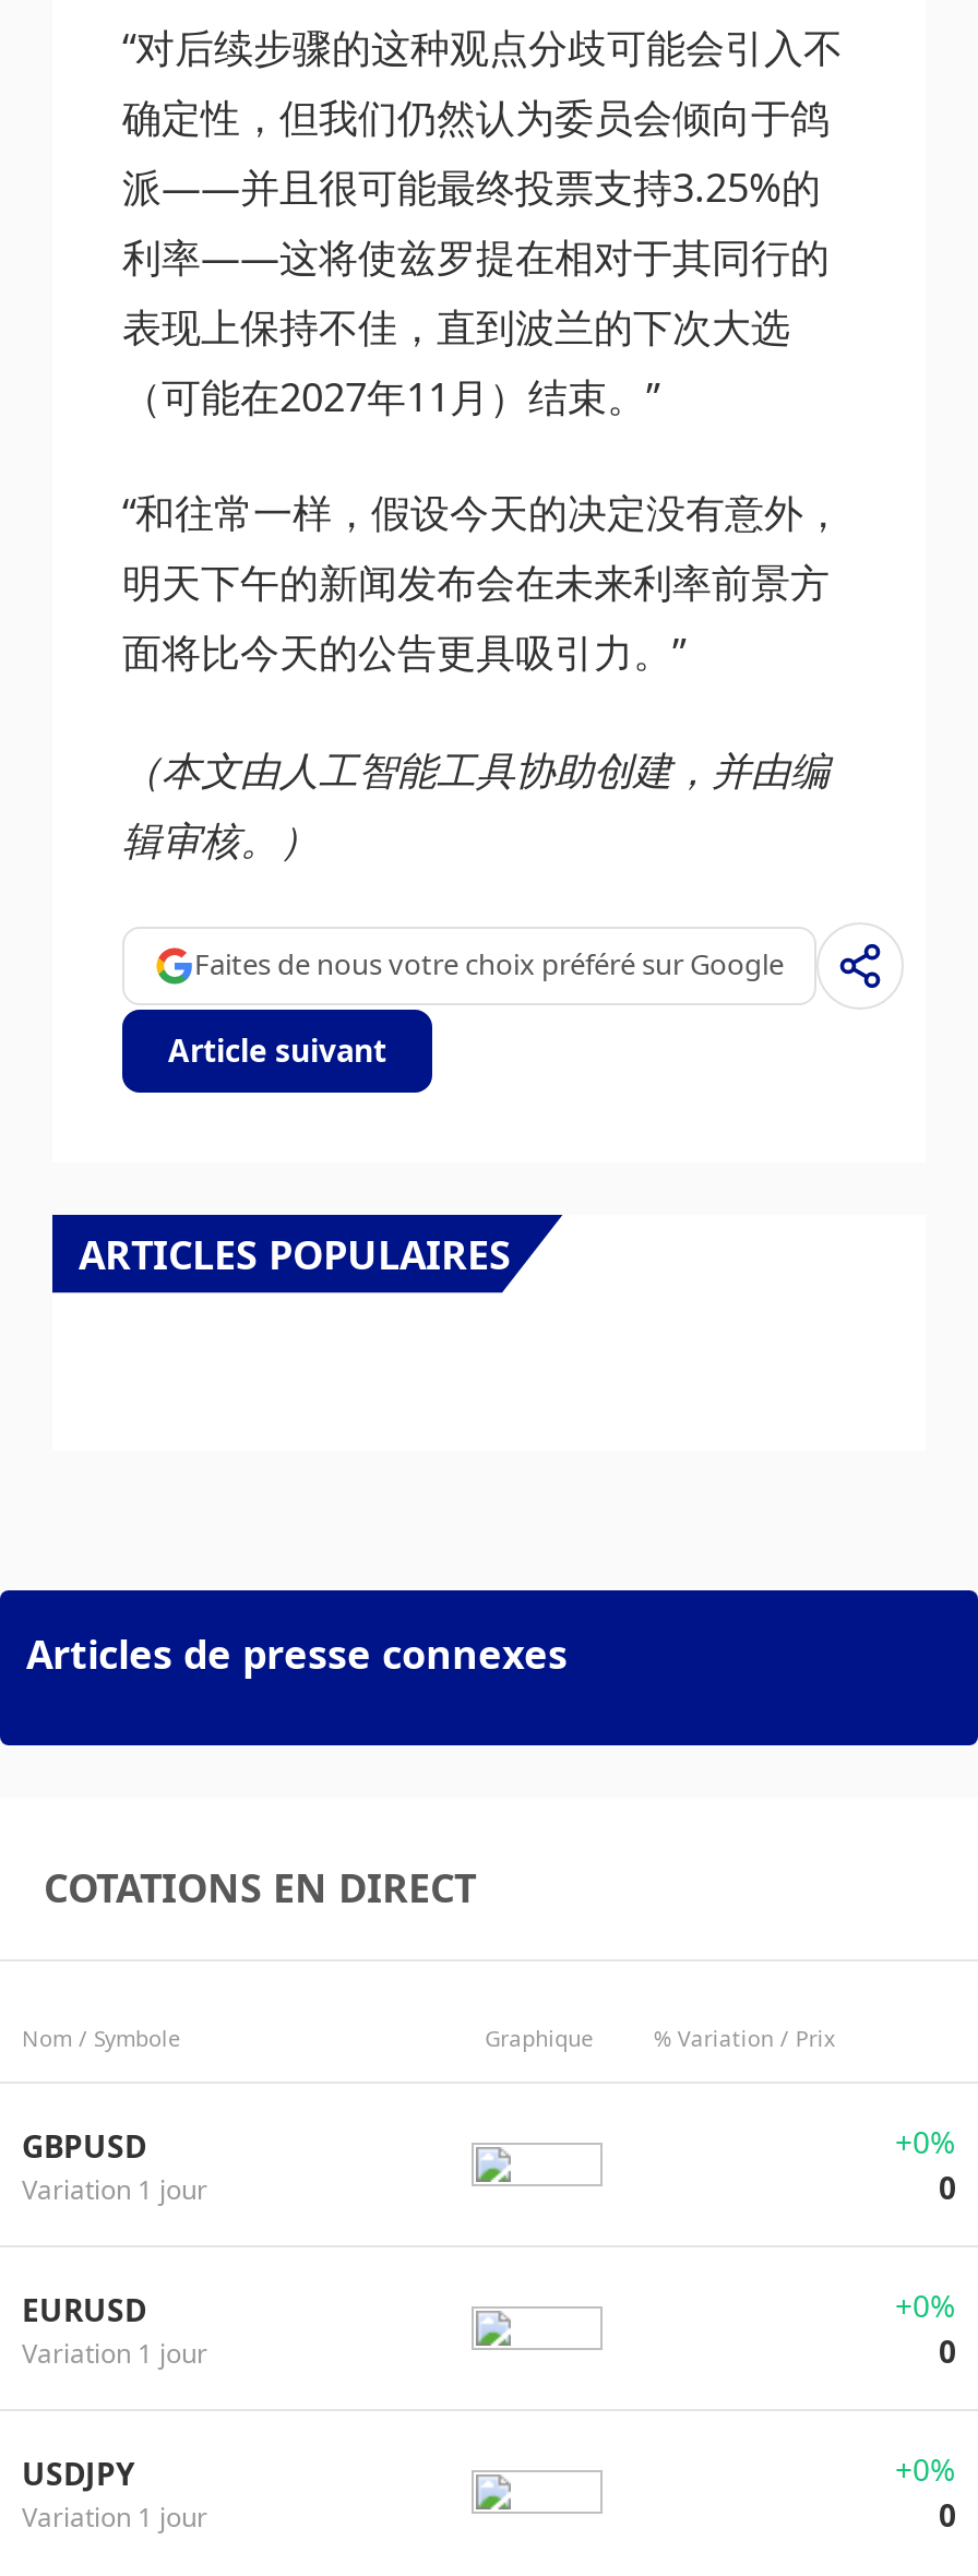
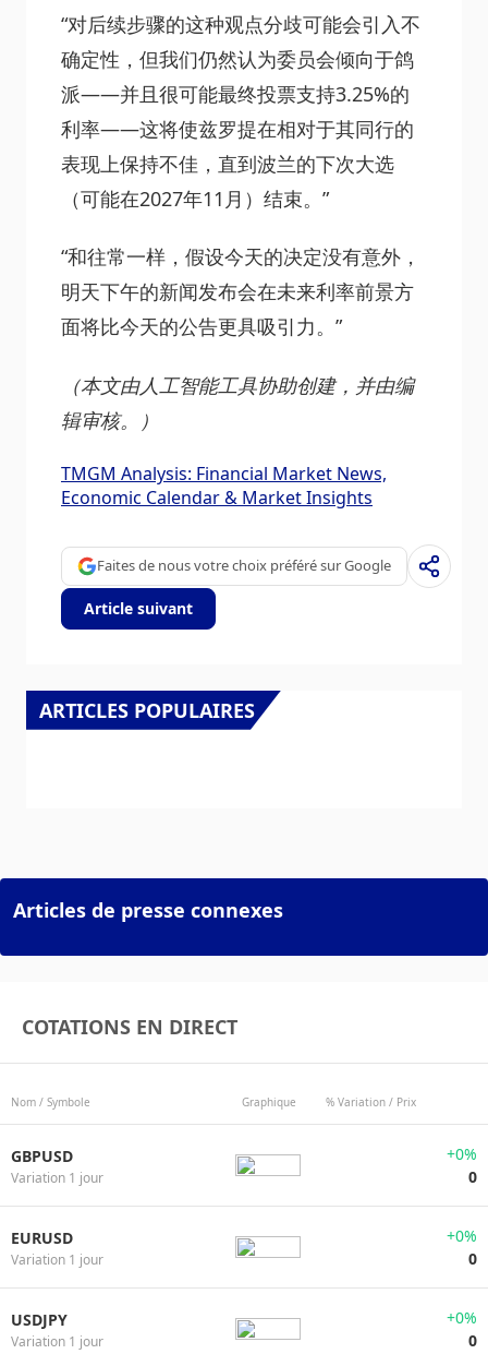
+ TMGM Analysis: Financial Market News,
+ Economic Calendar & Market Insights
